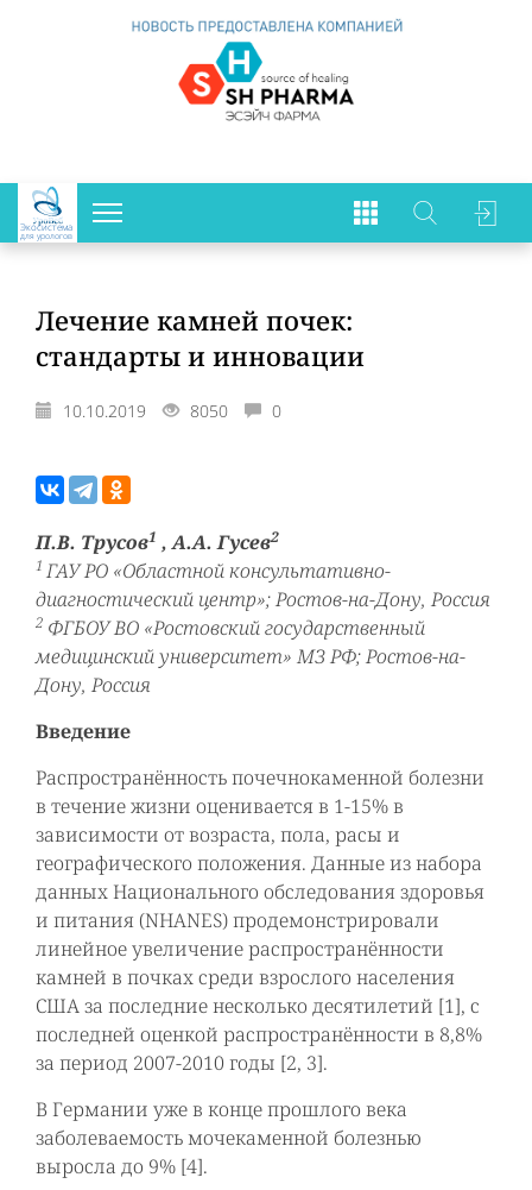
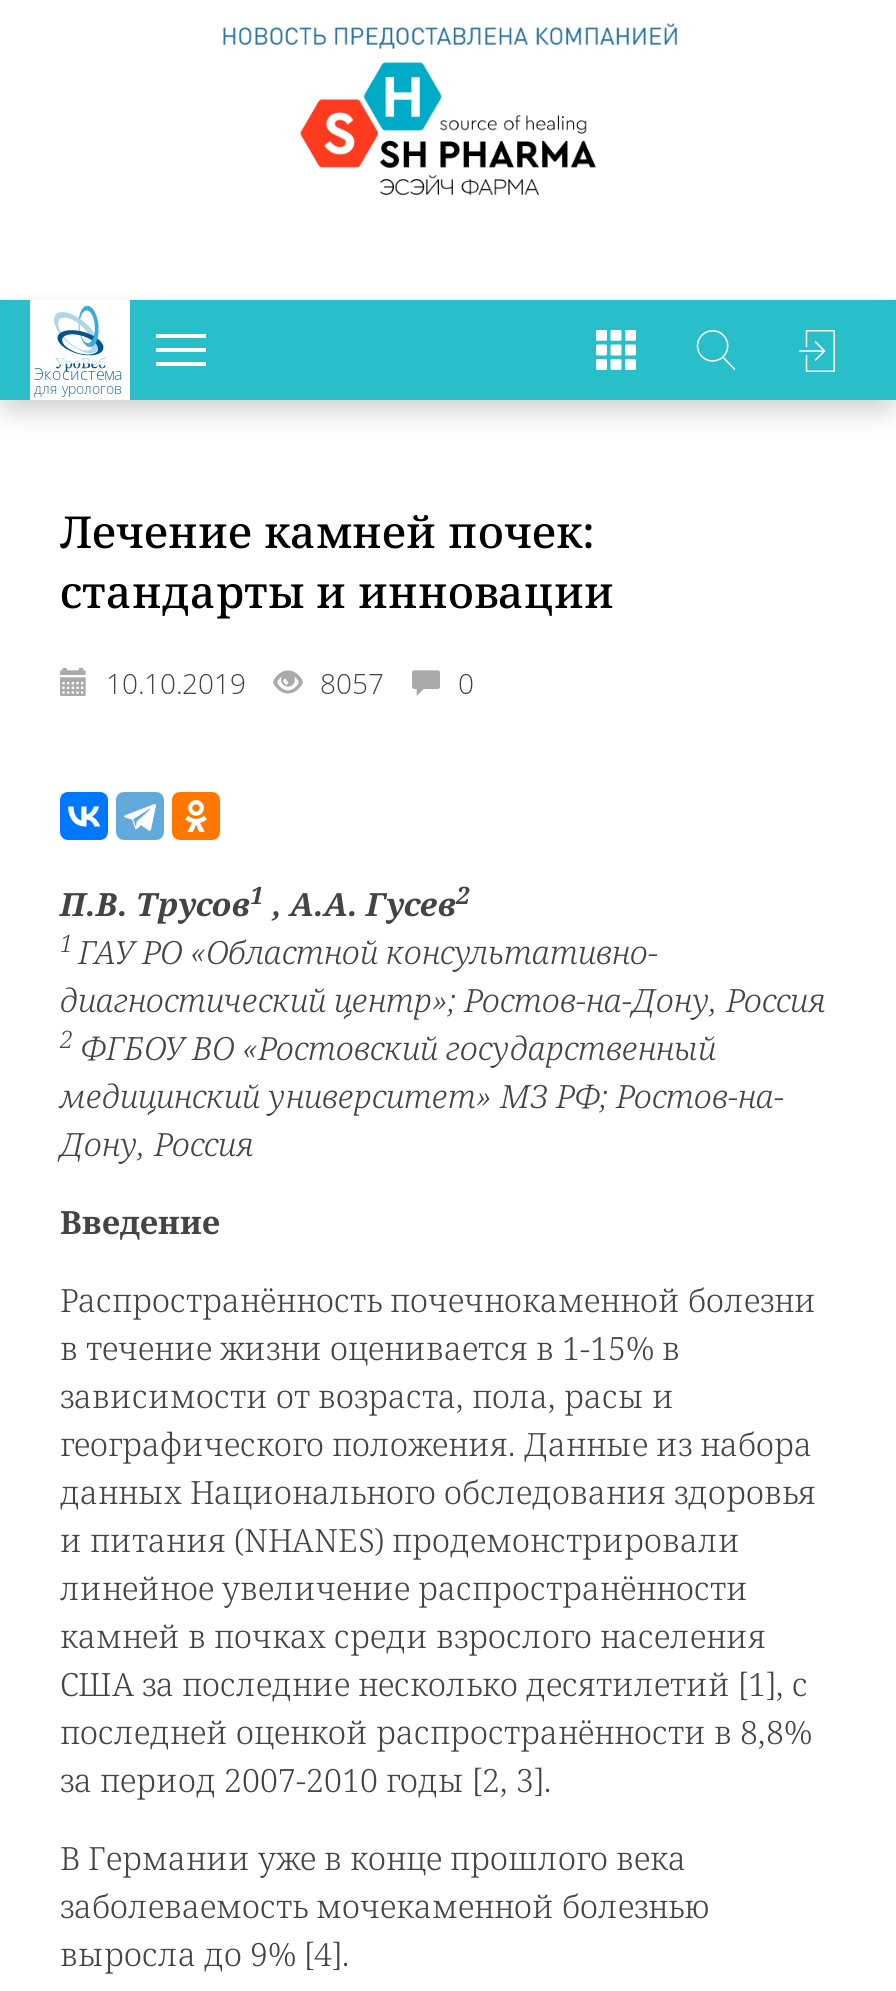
- 10.10.2019 8050 0
+ 10.10.2019 8057 0
